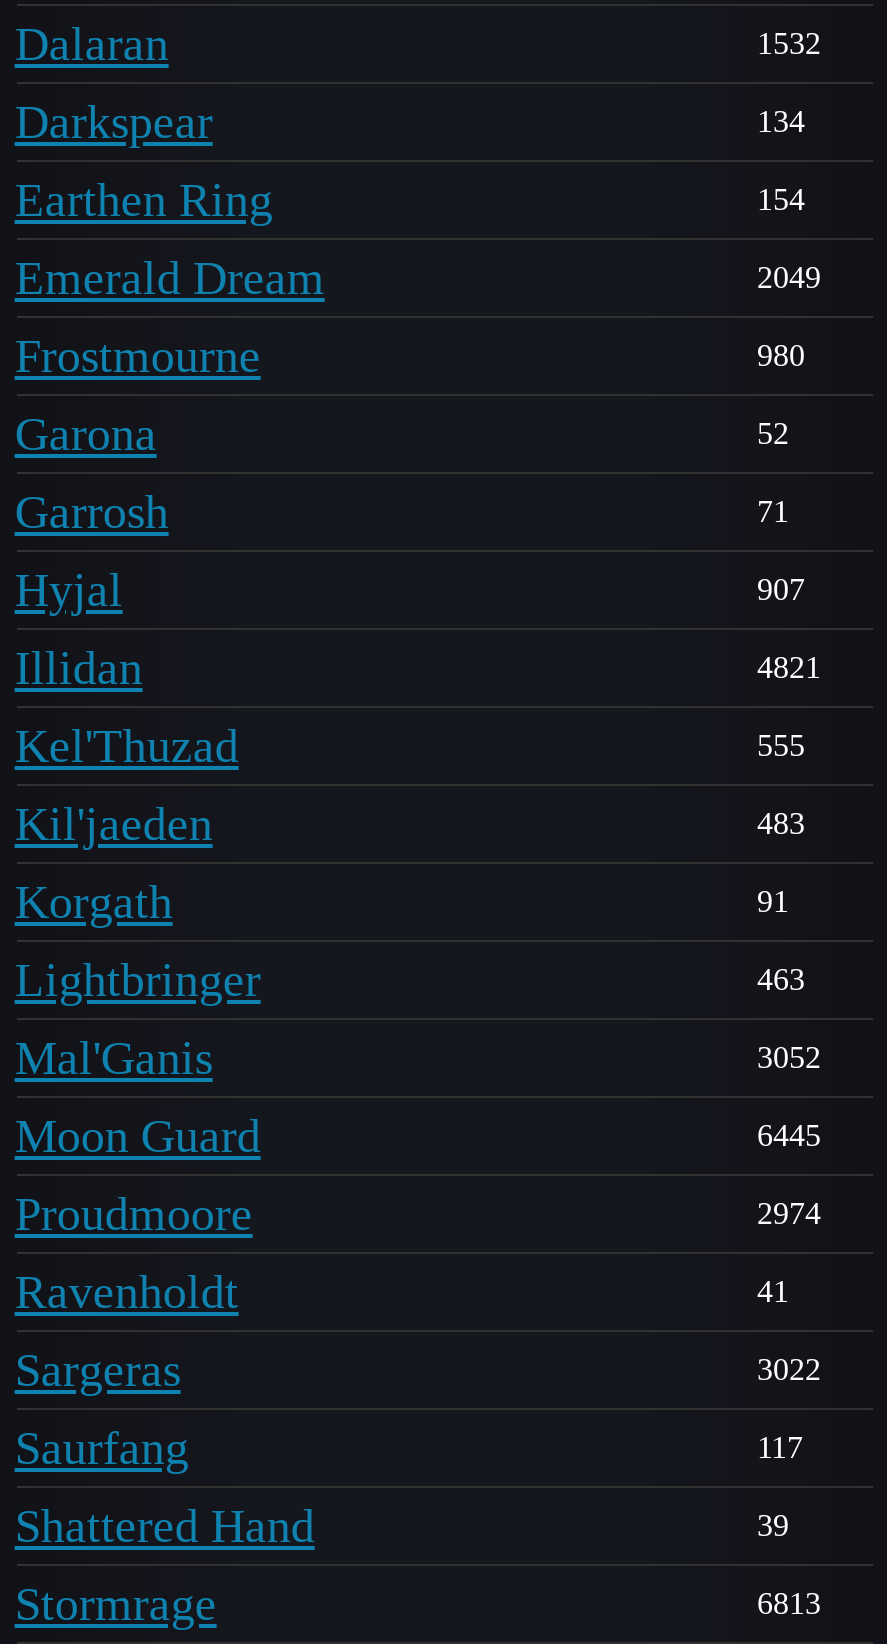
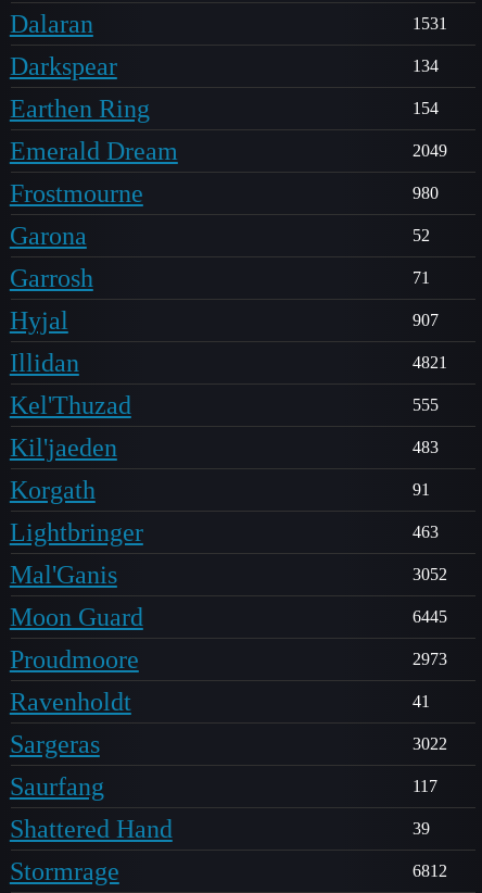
- 1532
+ 1531

- 2974
+ 2973

- 6813
+ 6812
